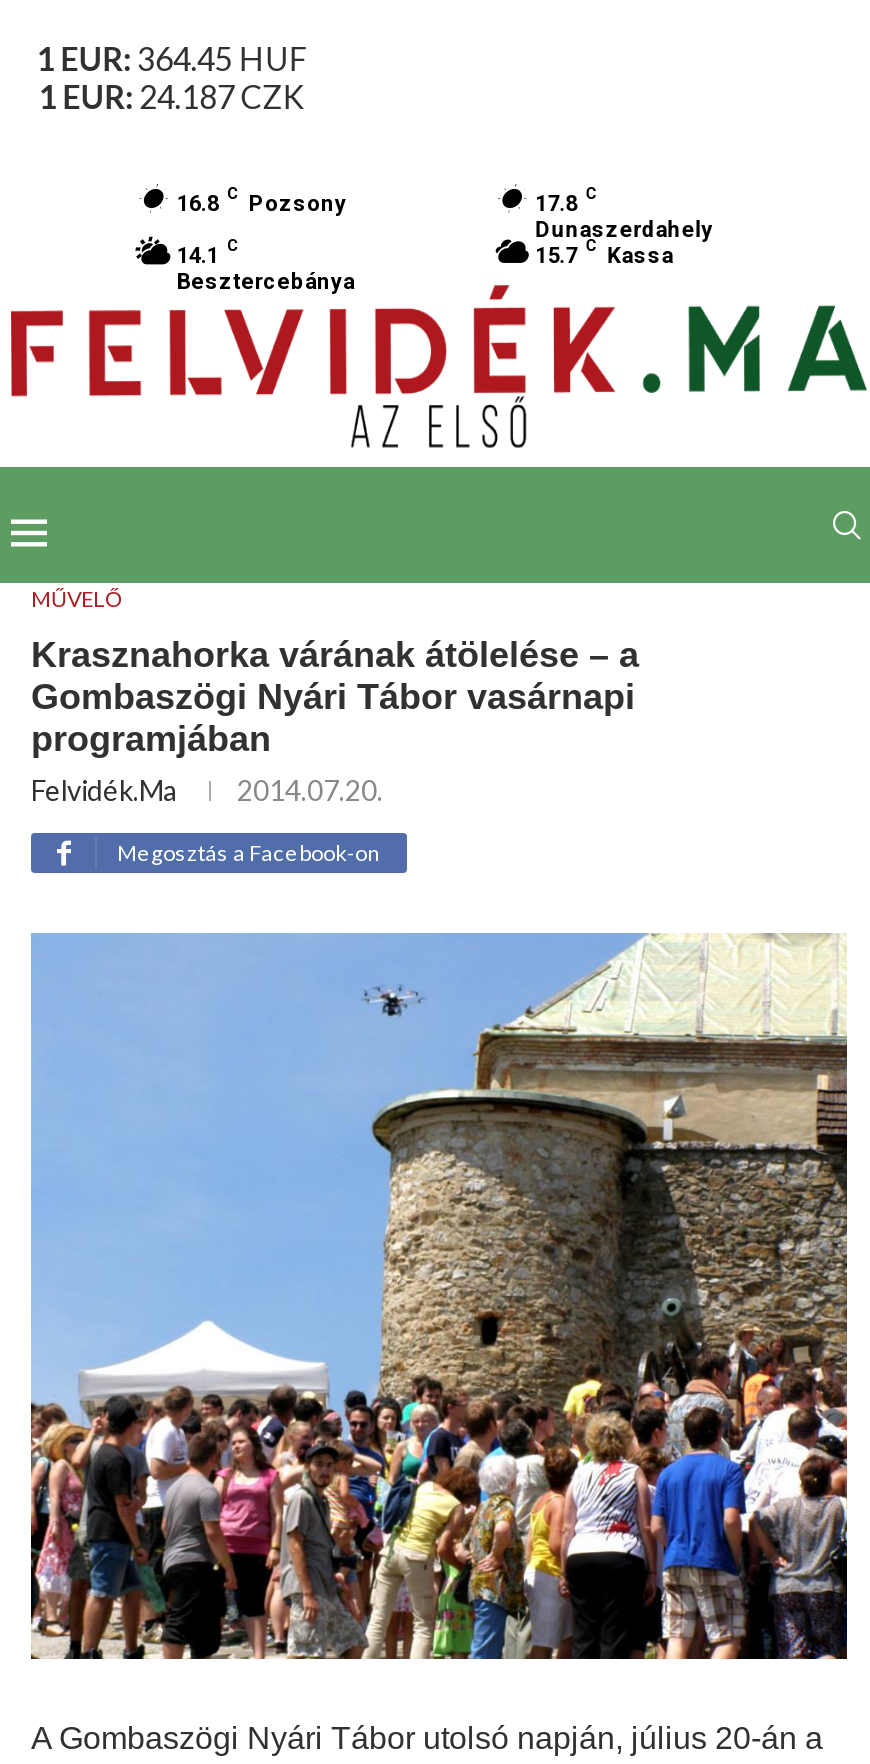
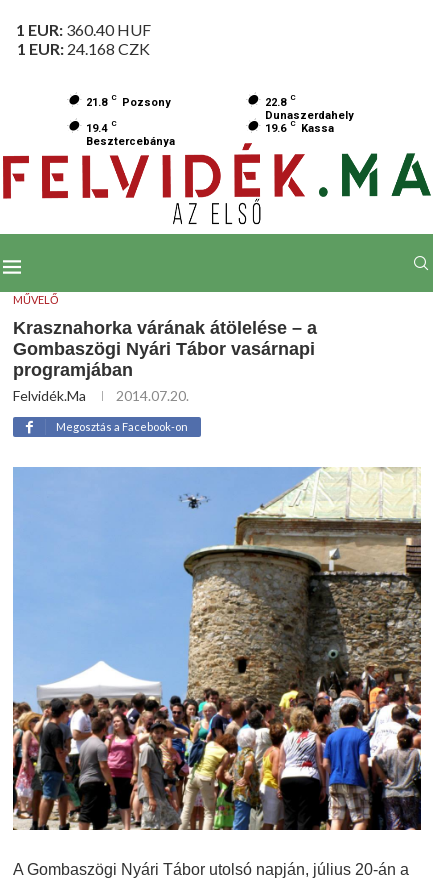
- 1 EUR: 364.45 HUF
+ 1 EUR: 360.40 HUF

- 1 EUR: 24.187 CZK
+ 1 EUR: 24.168 CZK

- 16.8 C Pozsony
+ 21.8 C Pozsony

- 17.8 C
+ 22.8 C

- 14.1 C
+ 19.4 C

- 15.7 C Kassa
+ 19.6 C Kassa
